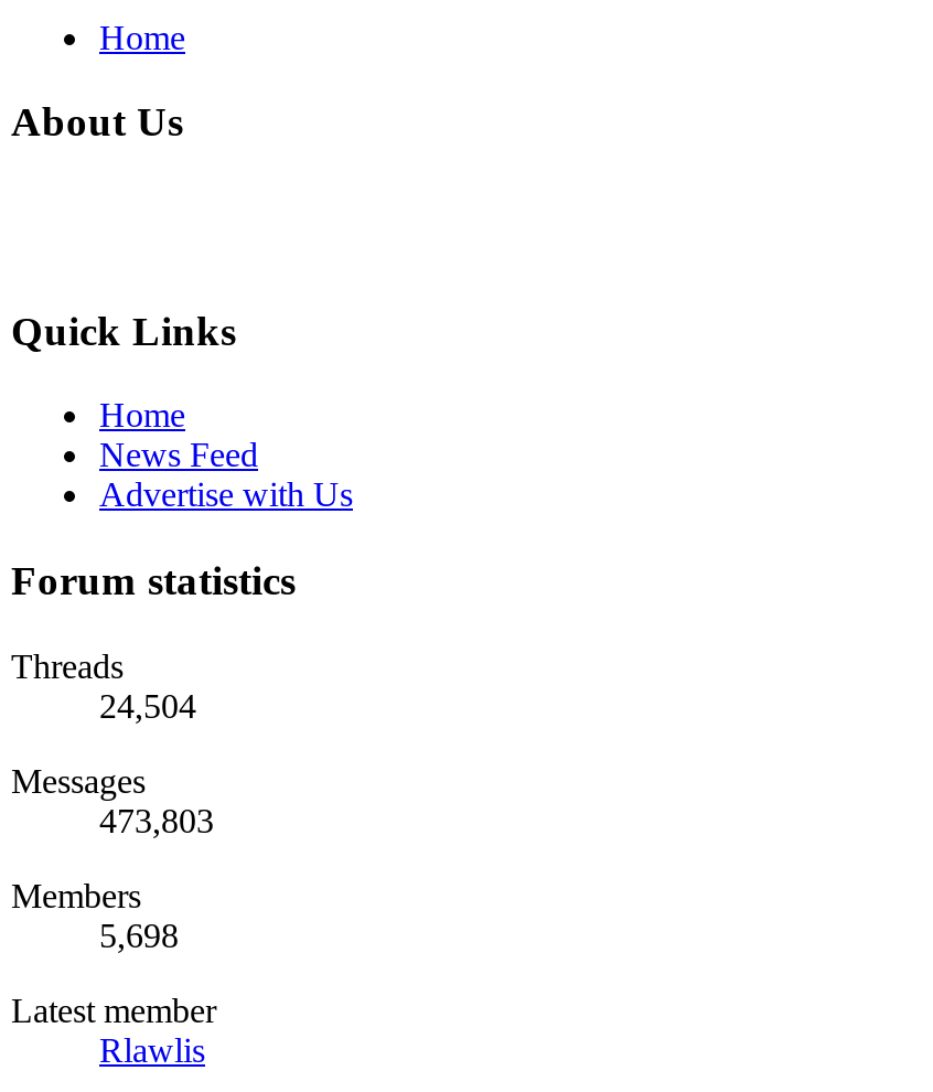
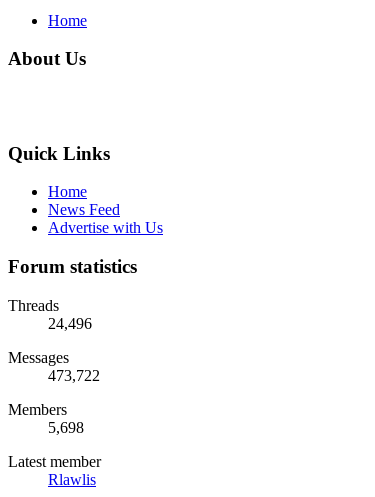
- 24,504
+ 24,496

- 473,803
+ 473,722
